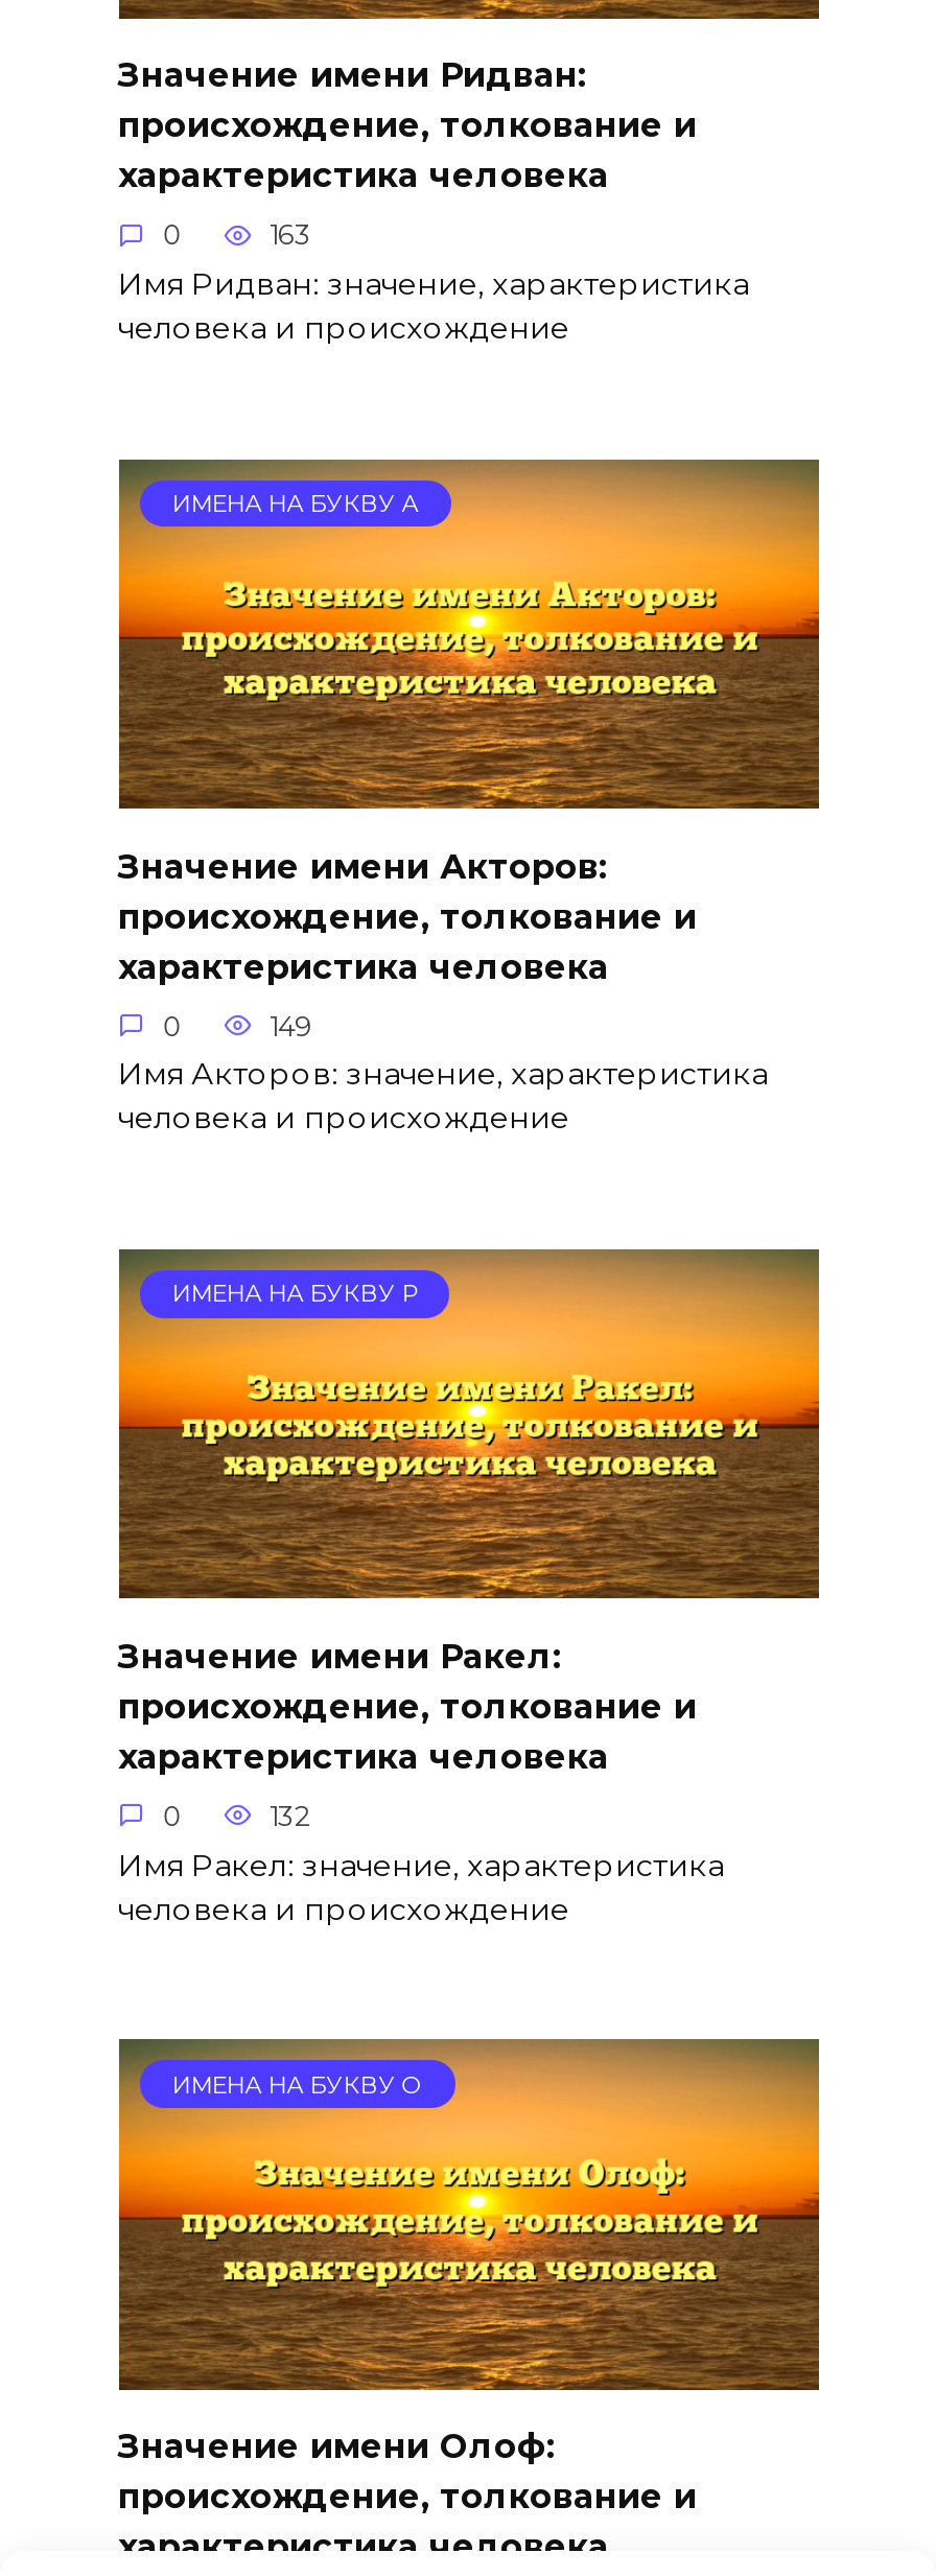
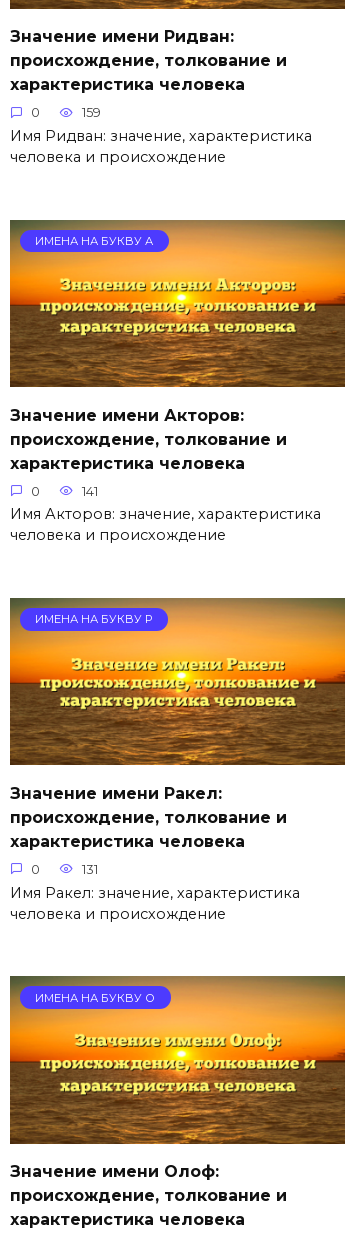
- 163
+ 159

- 149
+ 141

- 132
+ 131
